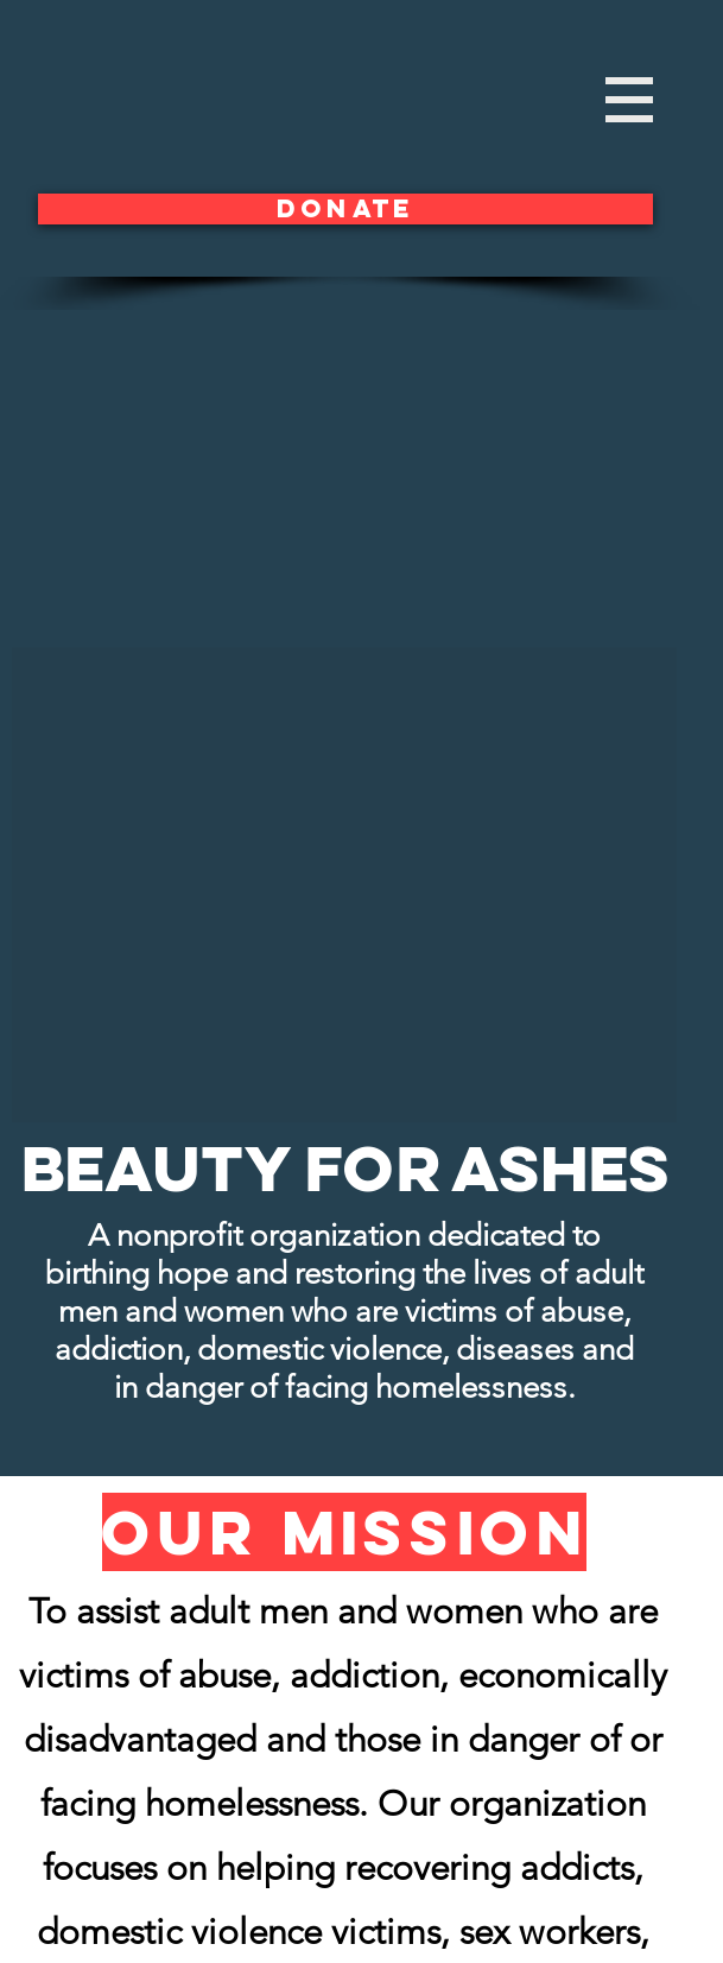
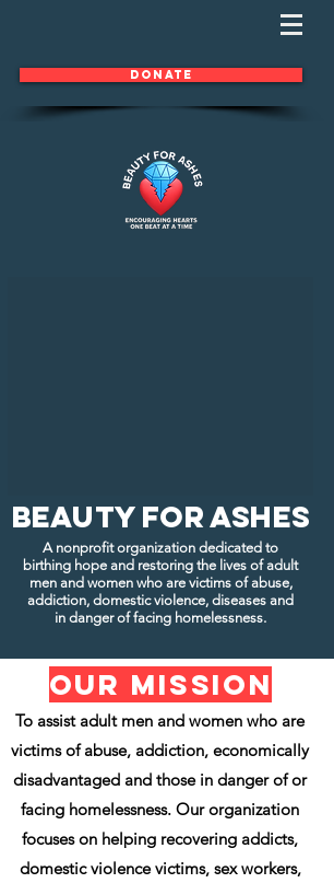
+ [image]
